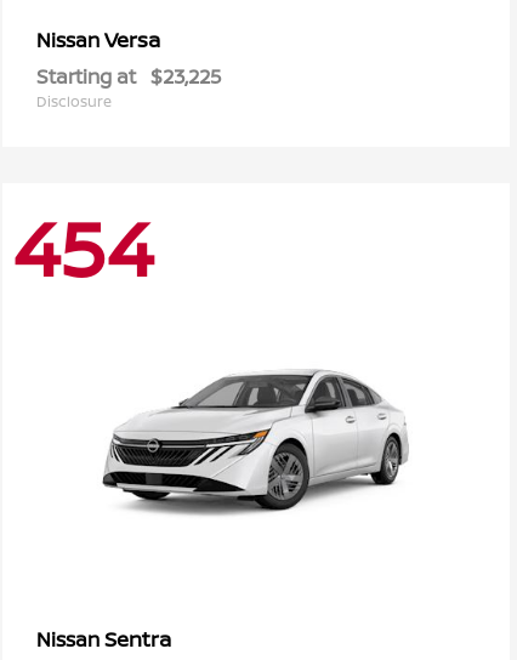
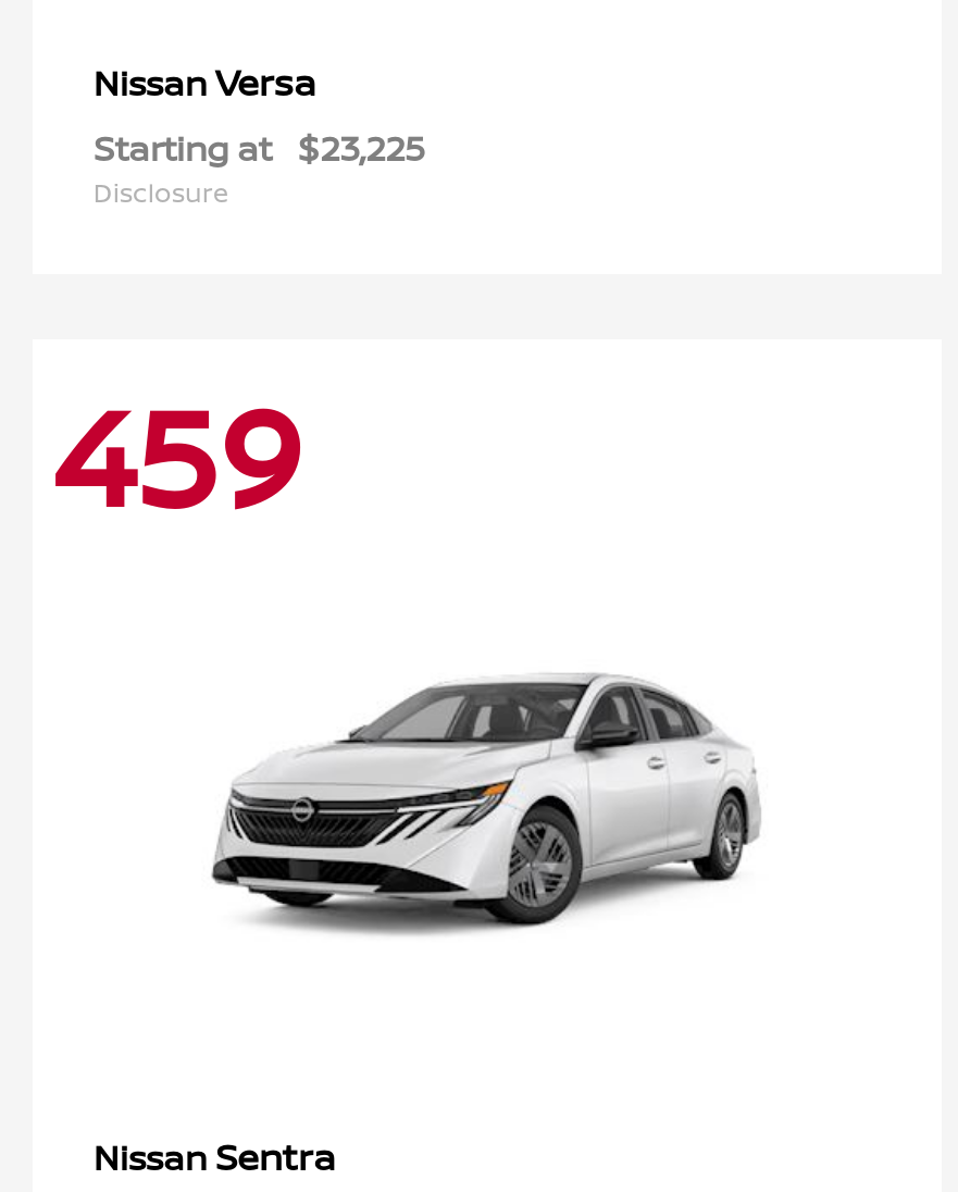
- 454
+ 459
